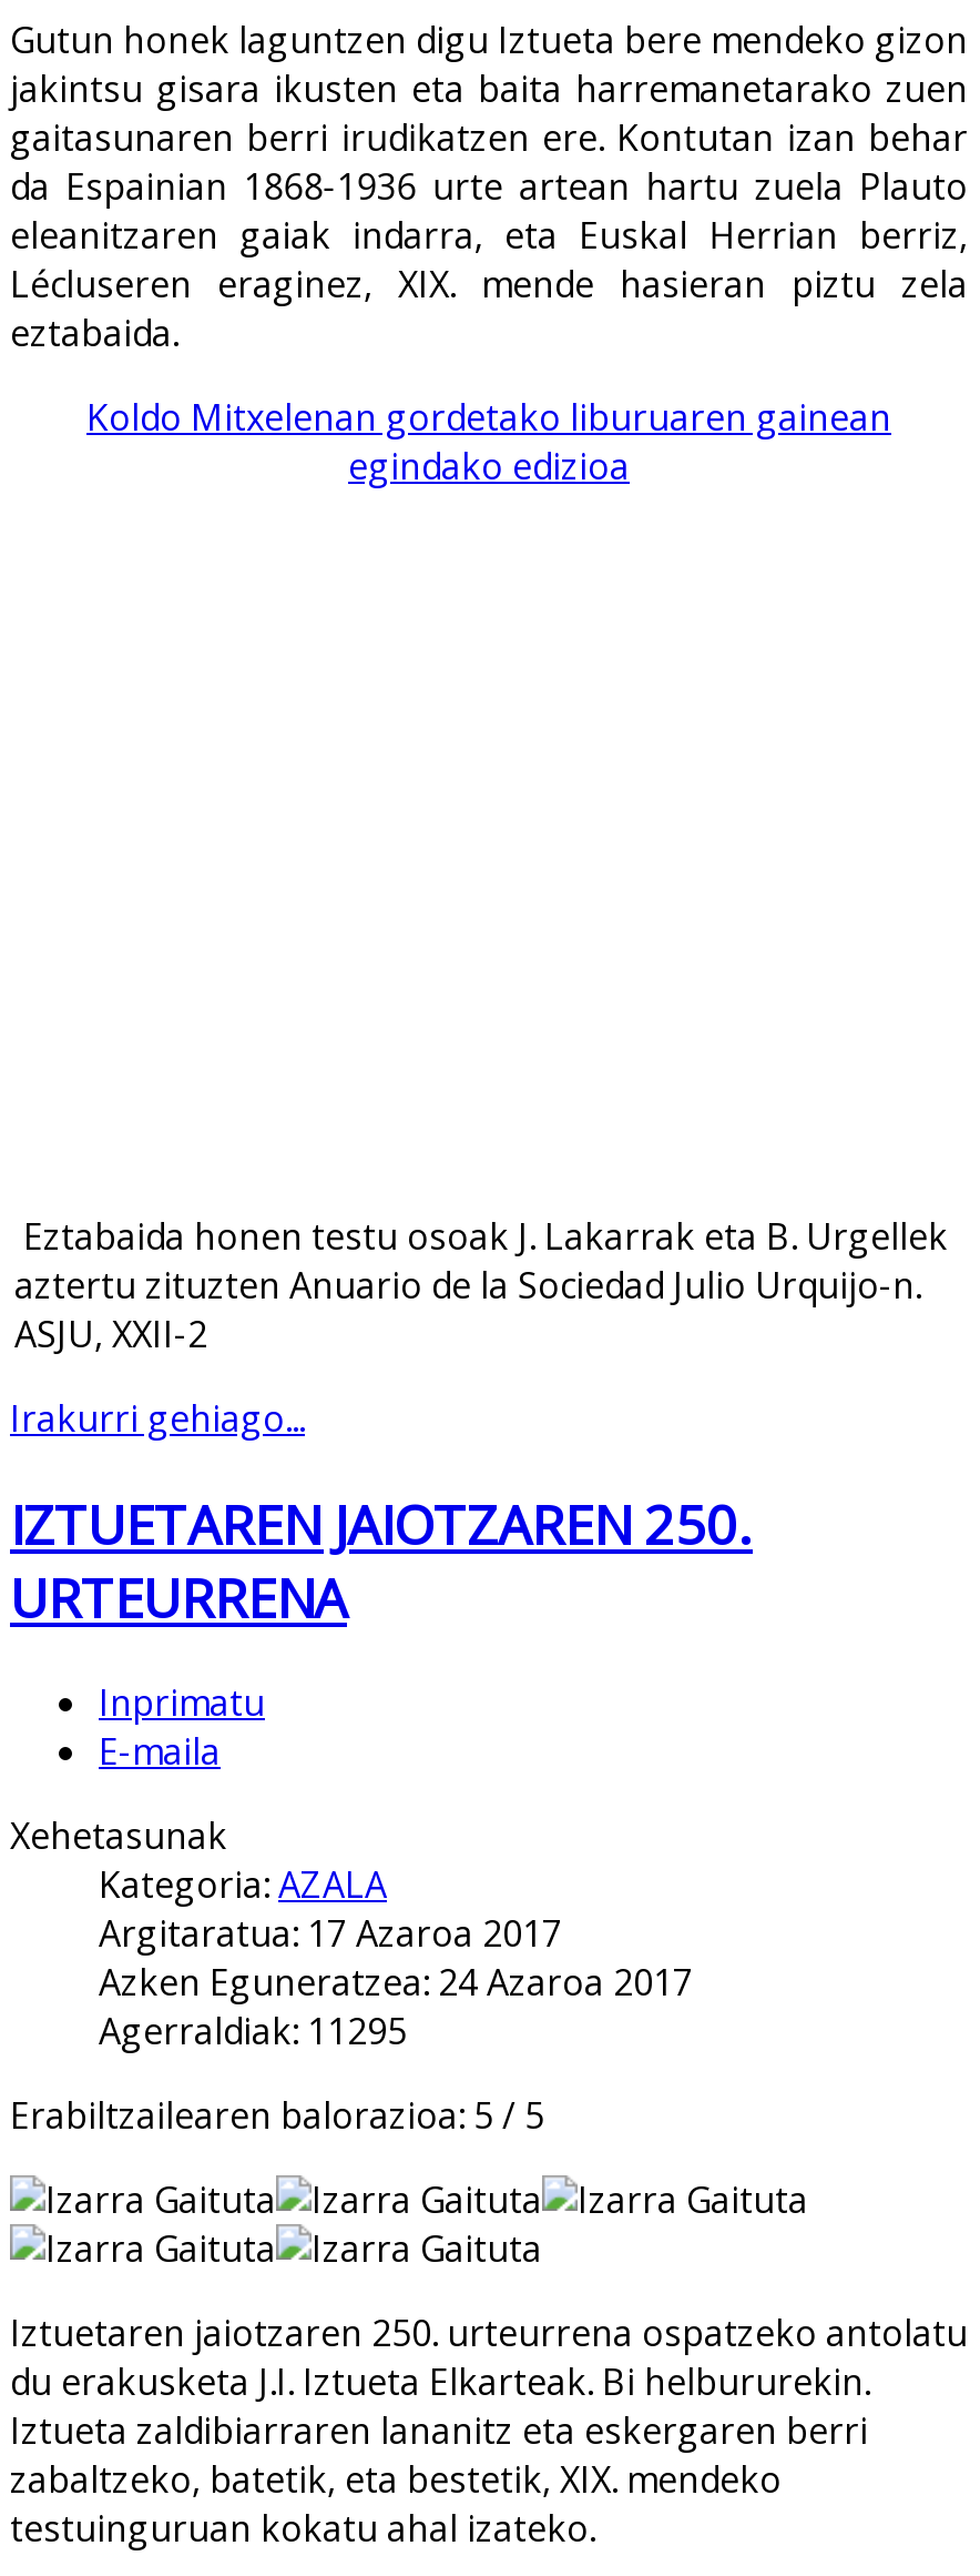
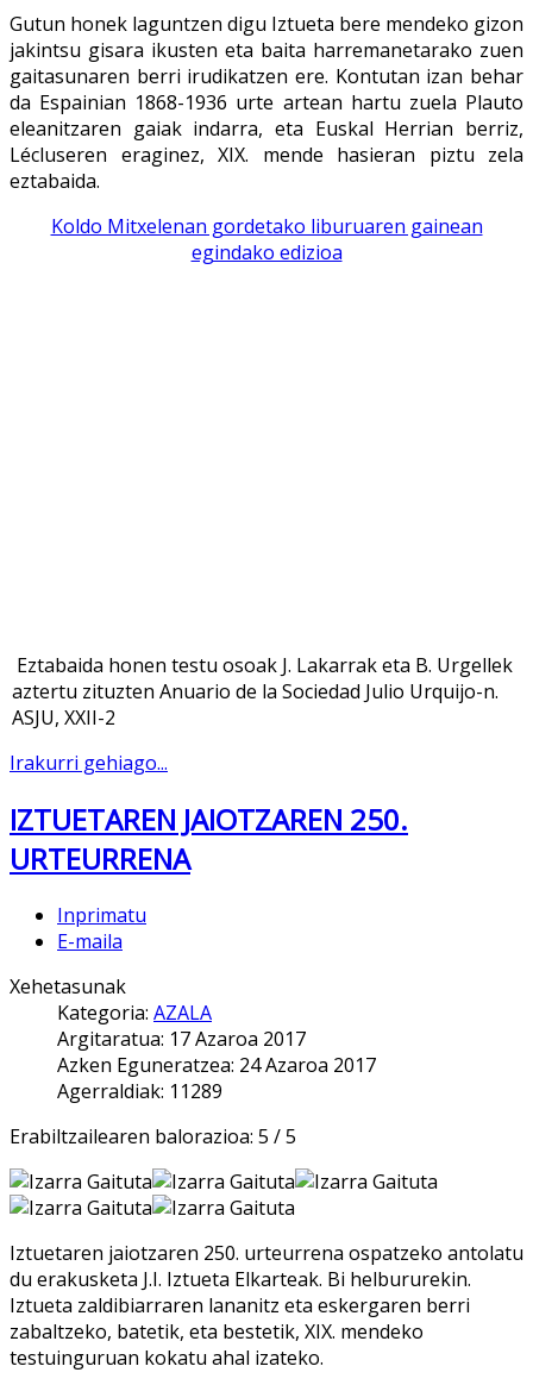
- Agerraldiak: 11295
+ Agerraldiak: 11289
